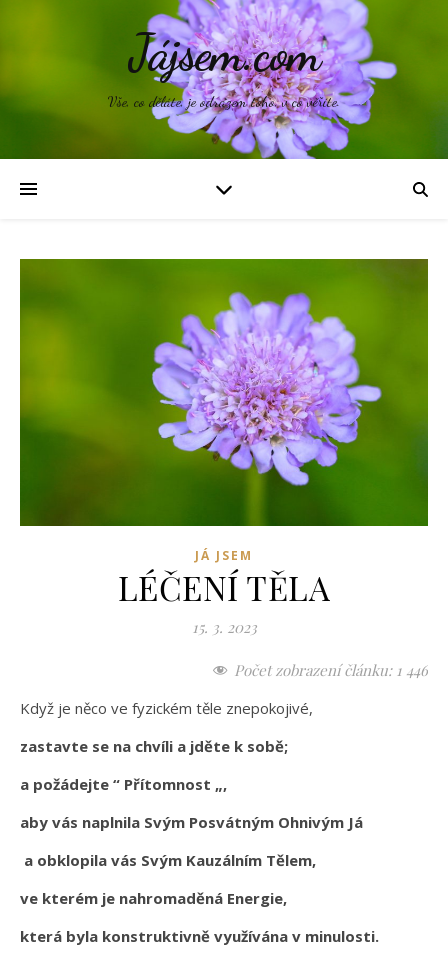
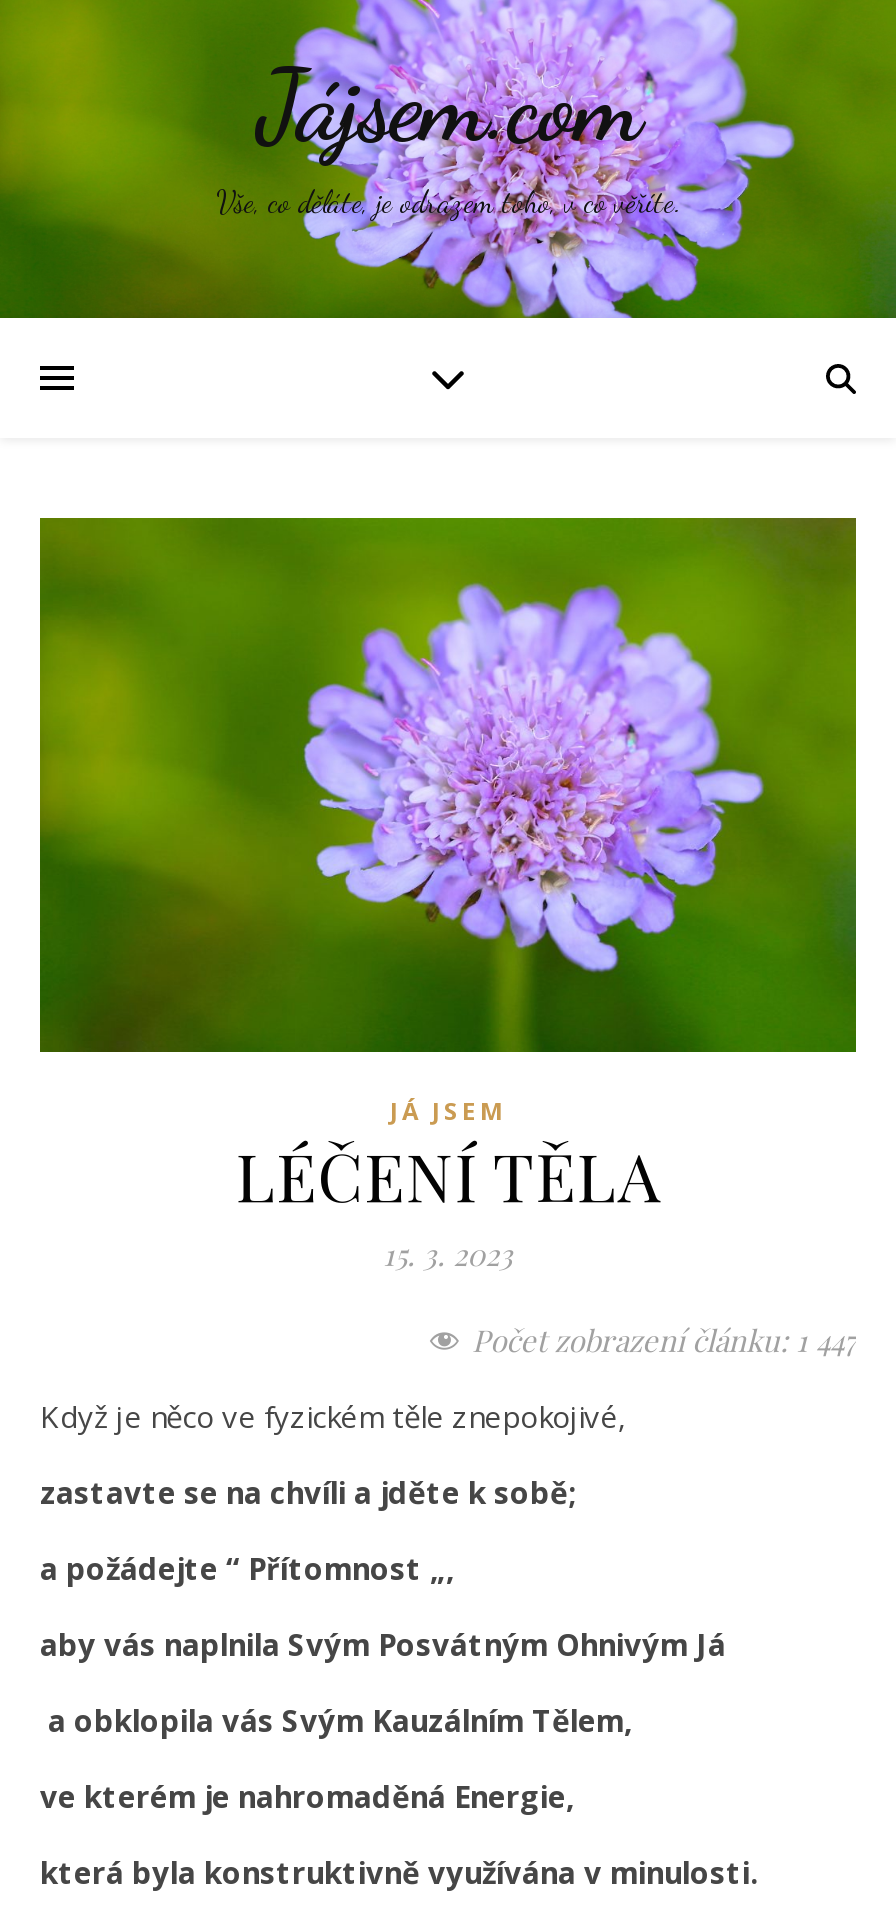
- Počet zobrazení článku: 1 446
+ Počet zobrazení článku: 1 447
